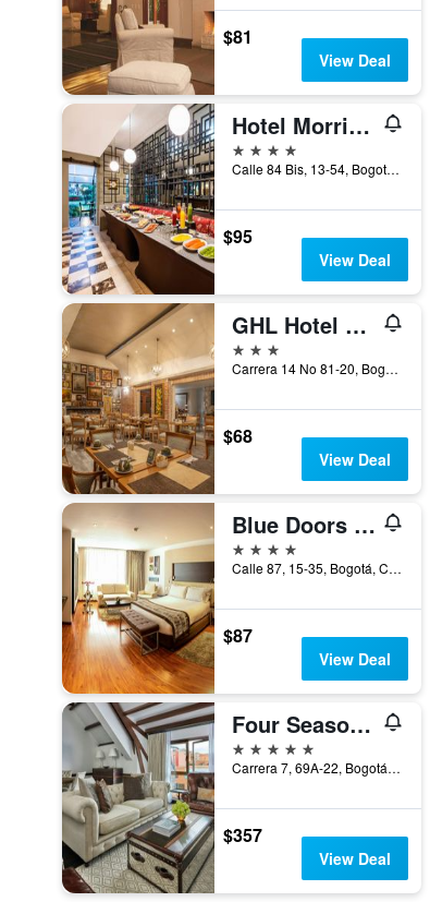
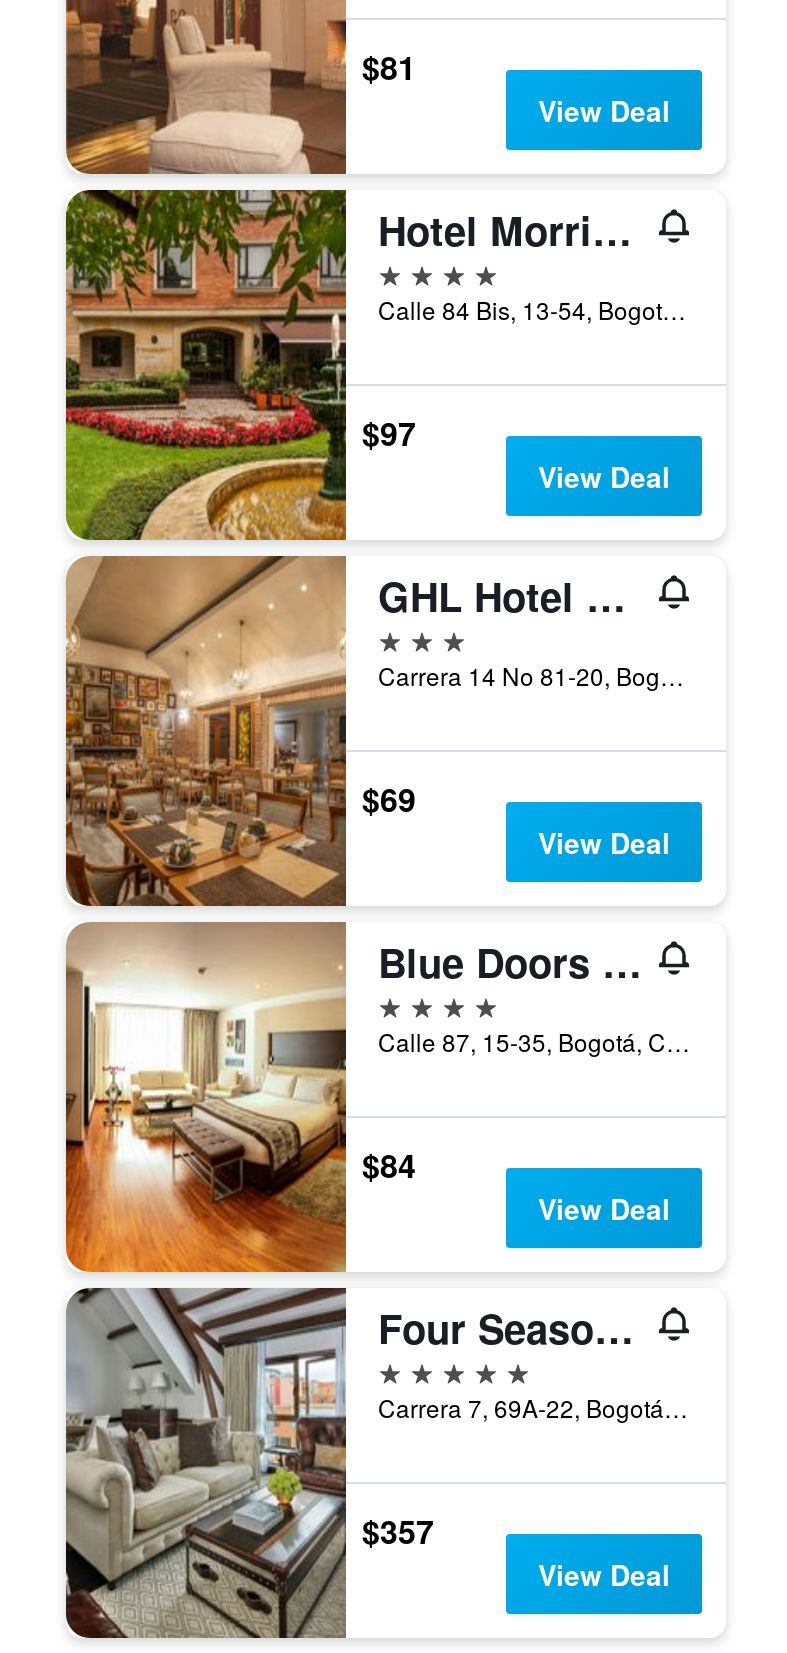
- [image]
- $95
+ [image]
+ $97

- $68
+ $69

- $87
+ $84
